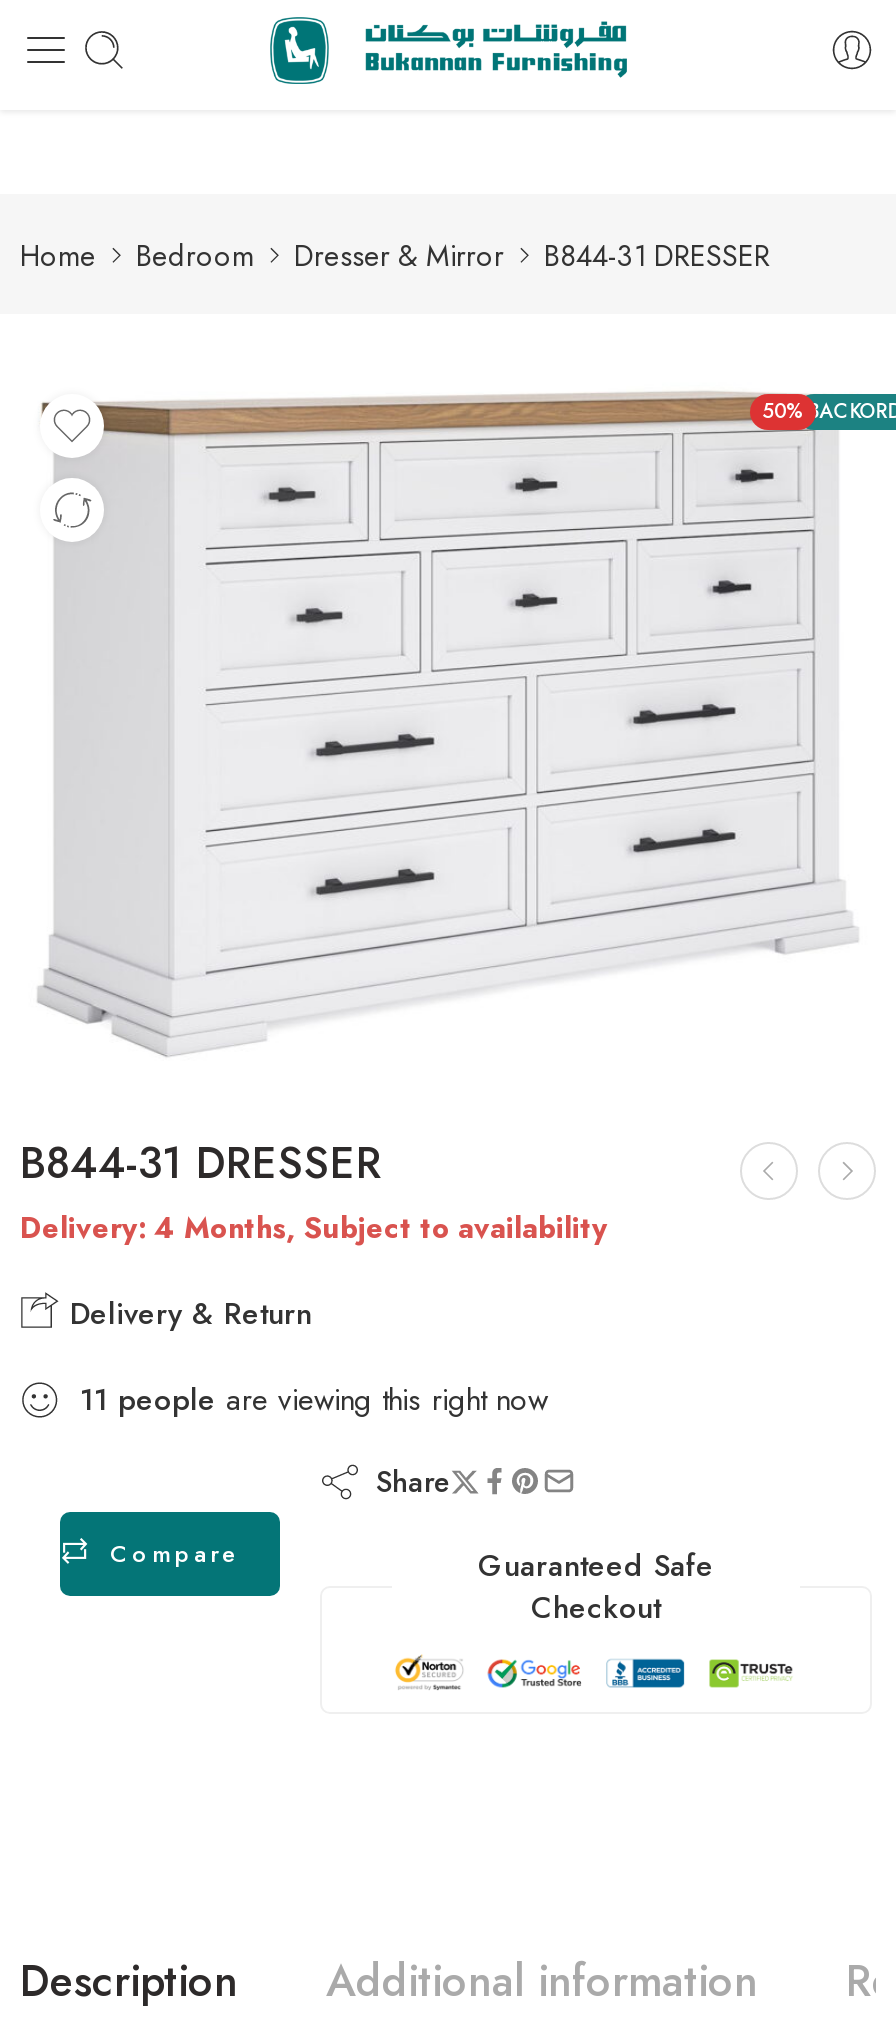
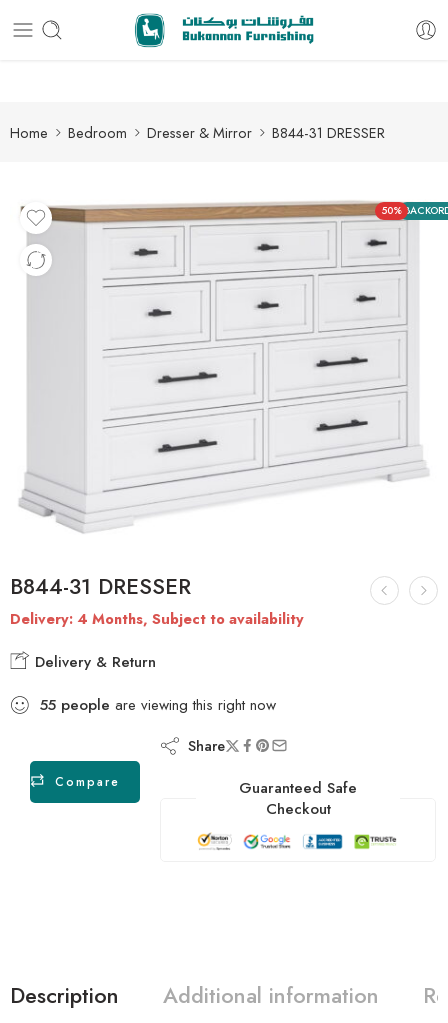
- 11 people are viewing this right now
+ 55 people are viewing this right now
